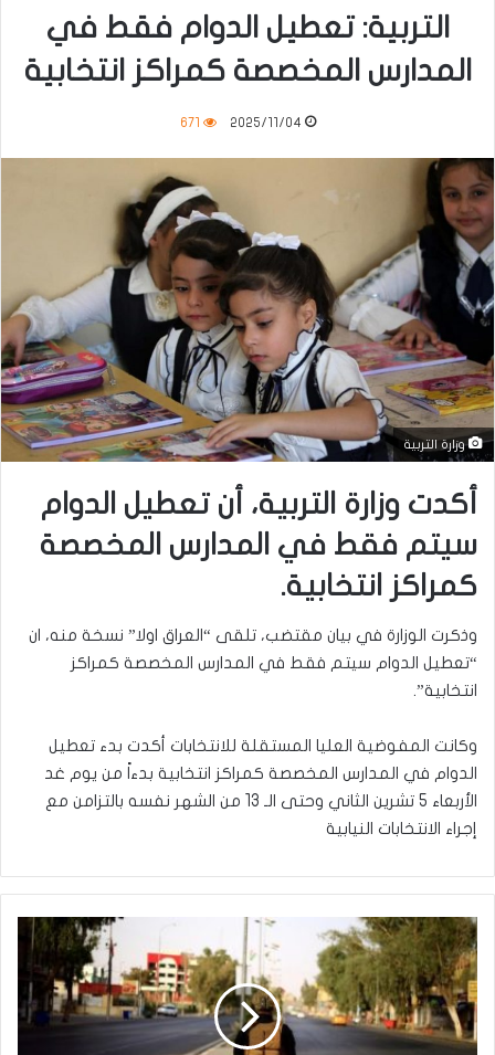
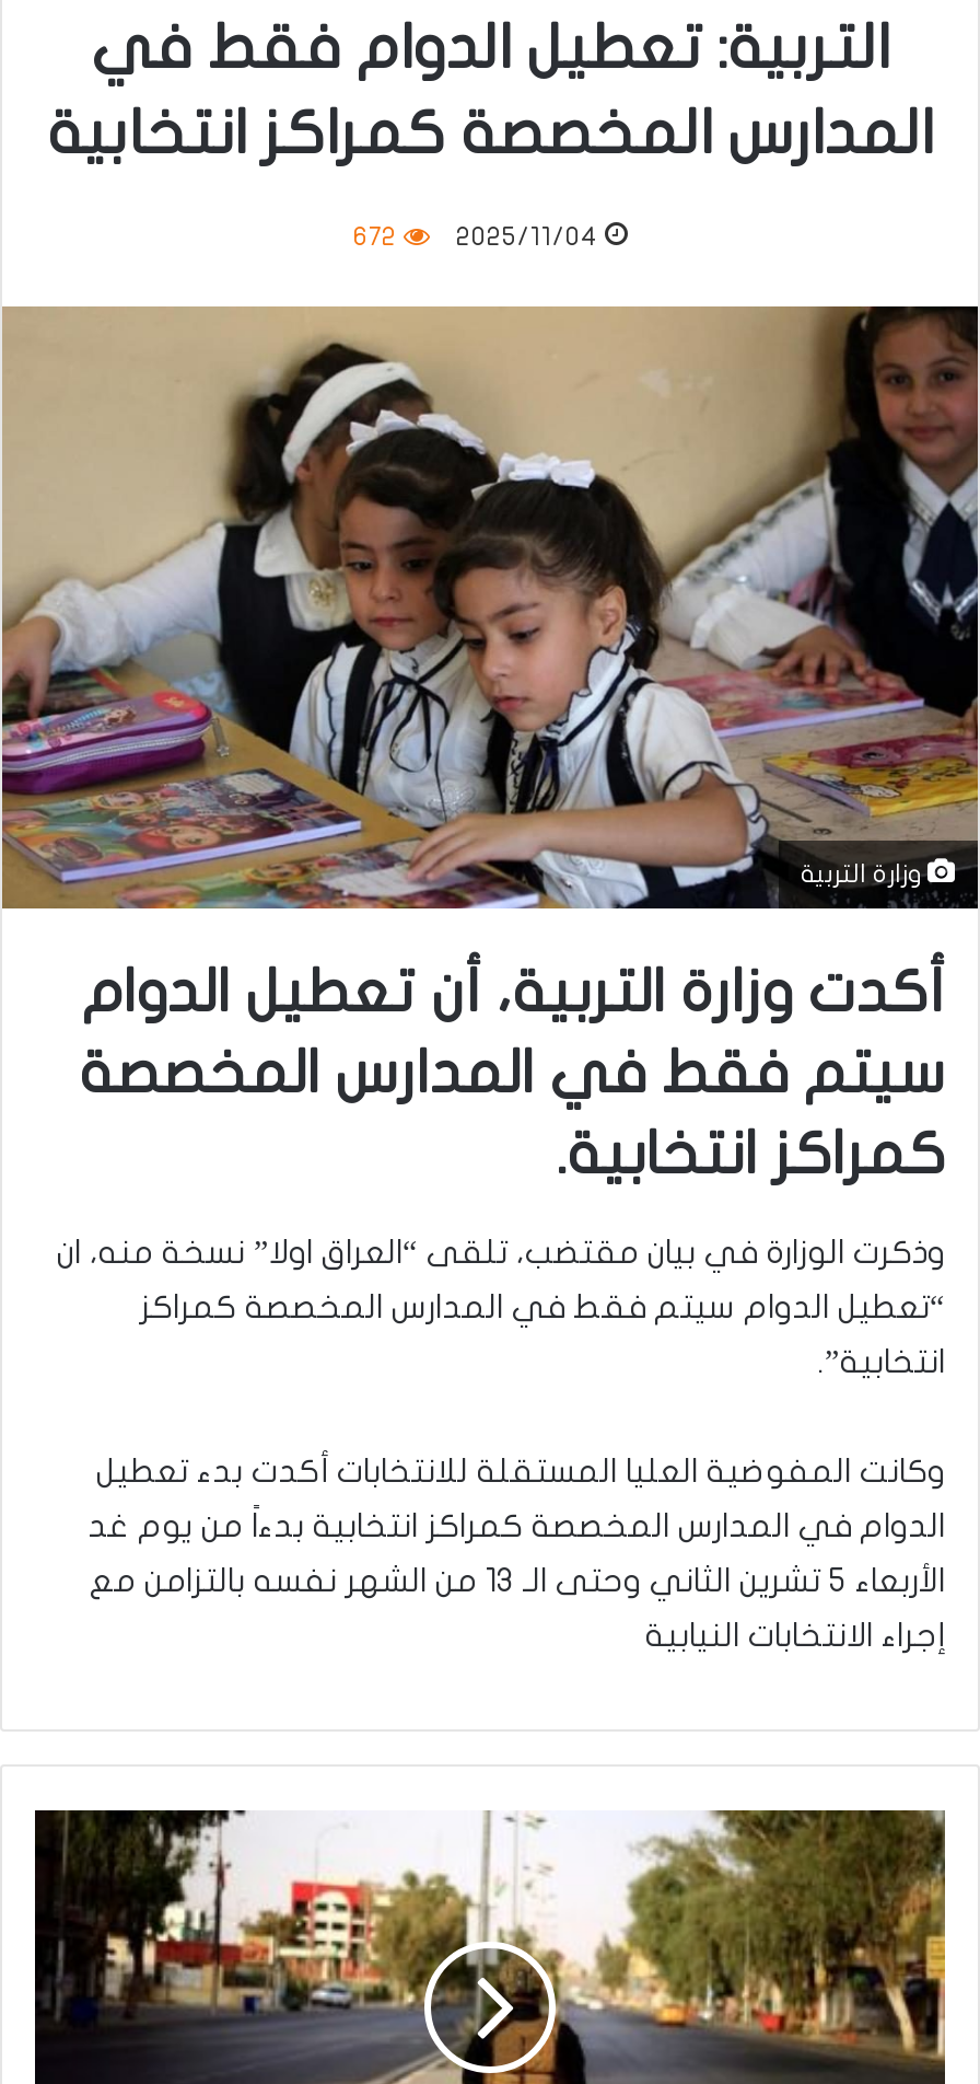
- 671
+ 672
